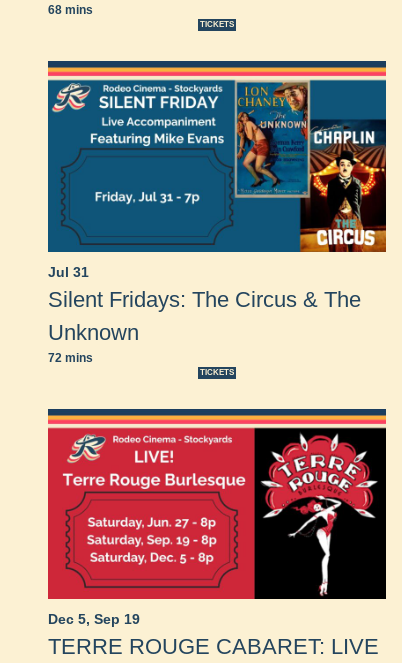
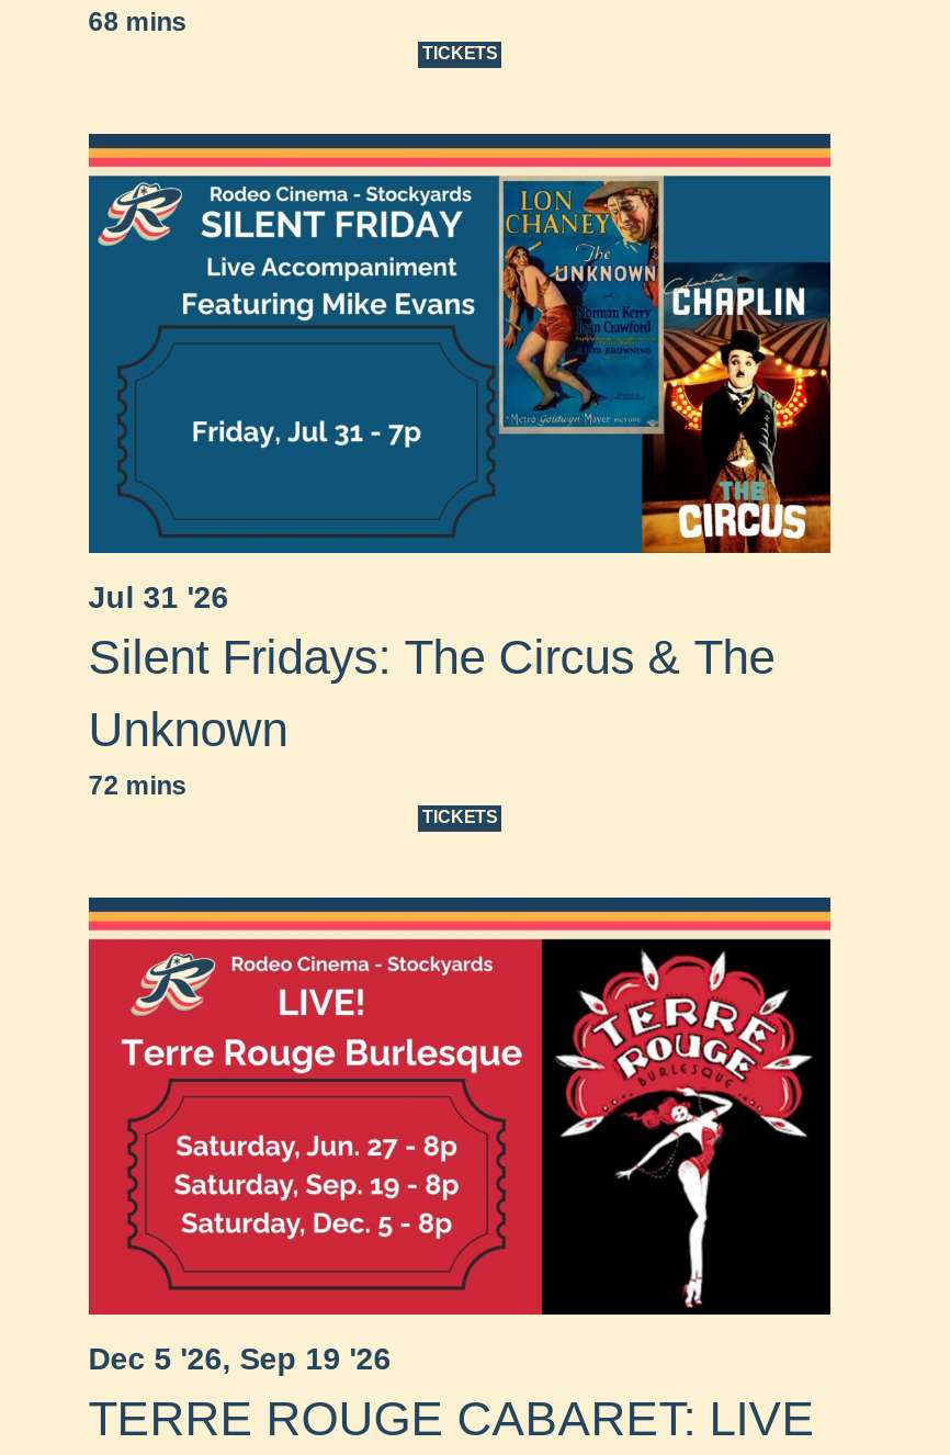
- Jul 31
+ Jul 31 '26

- Dec 5, Sep 19
+ Dec 5 '26, Sep 19 '26
